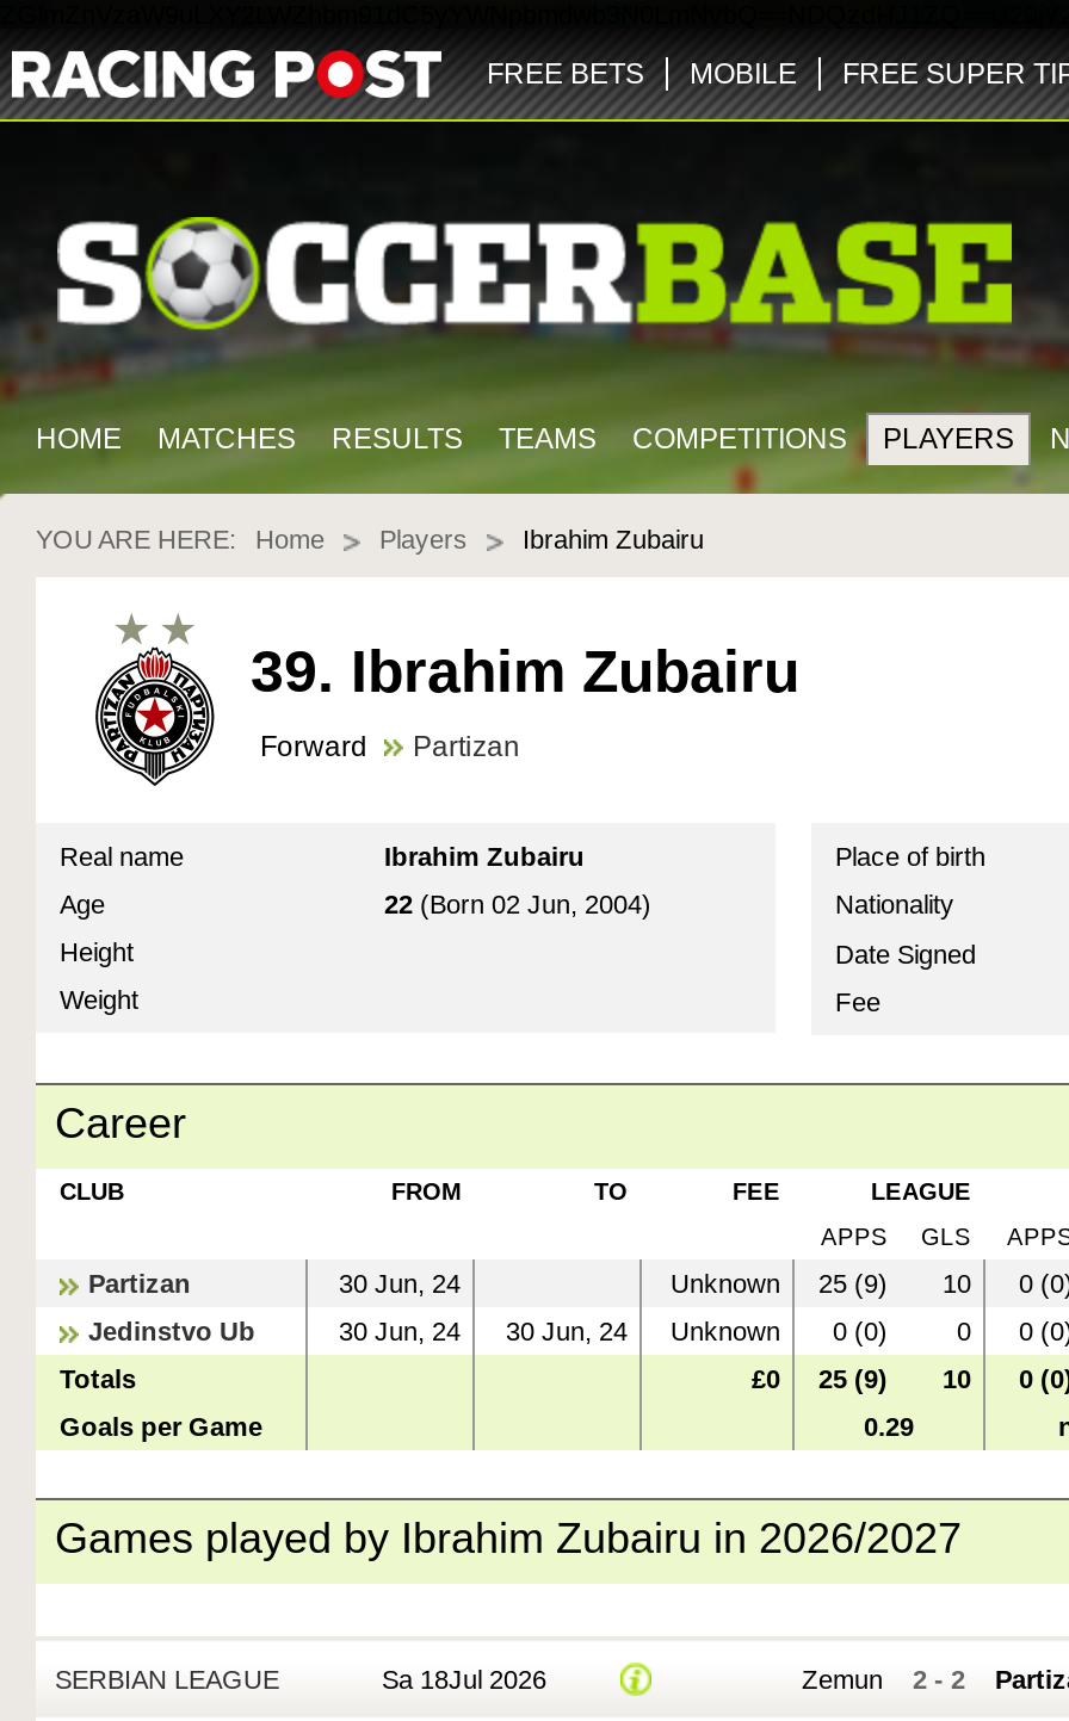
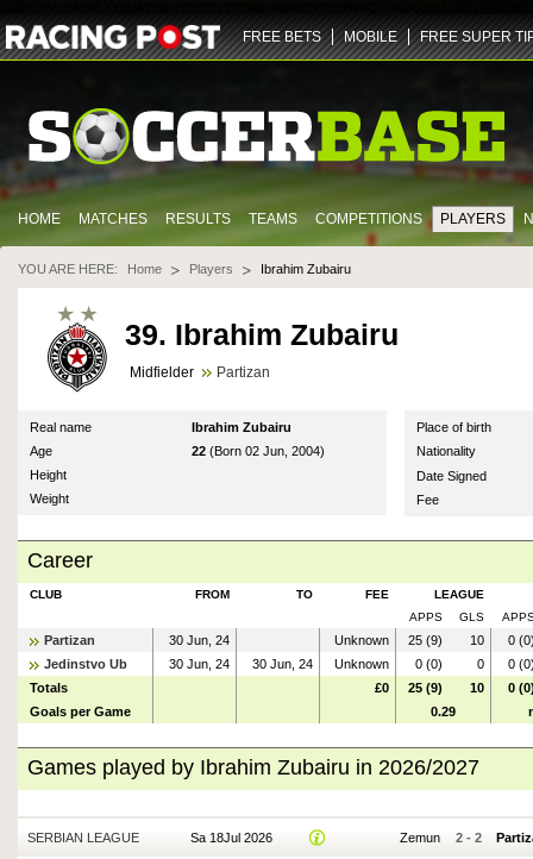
- Forward
+ Midfielder
